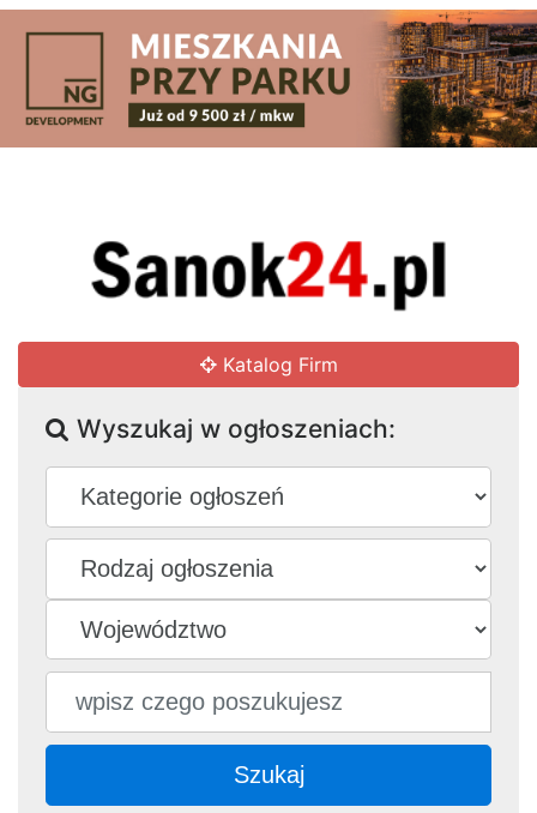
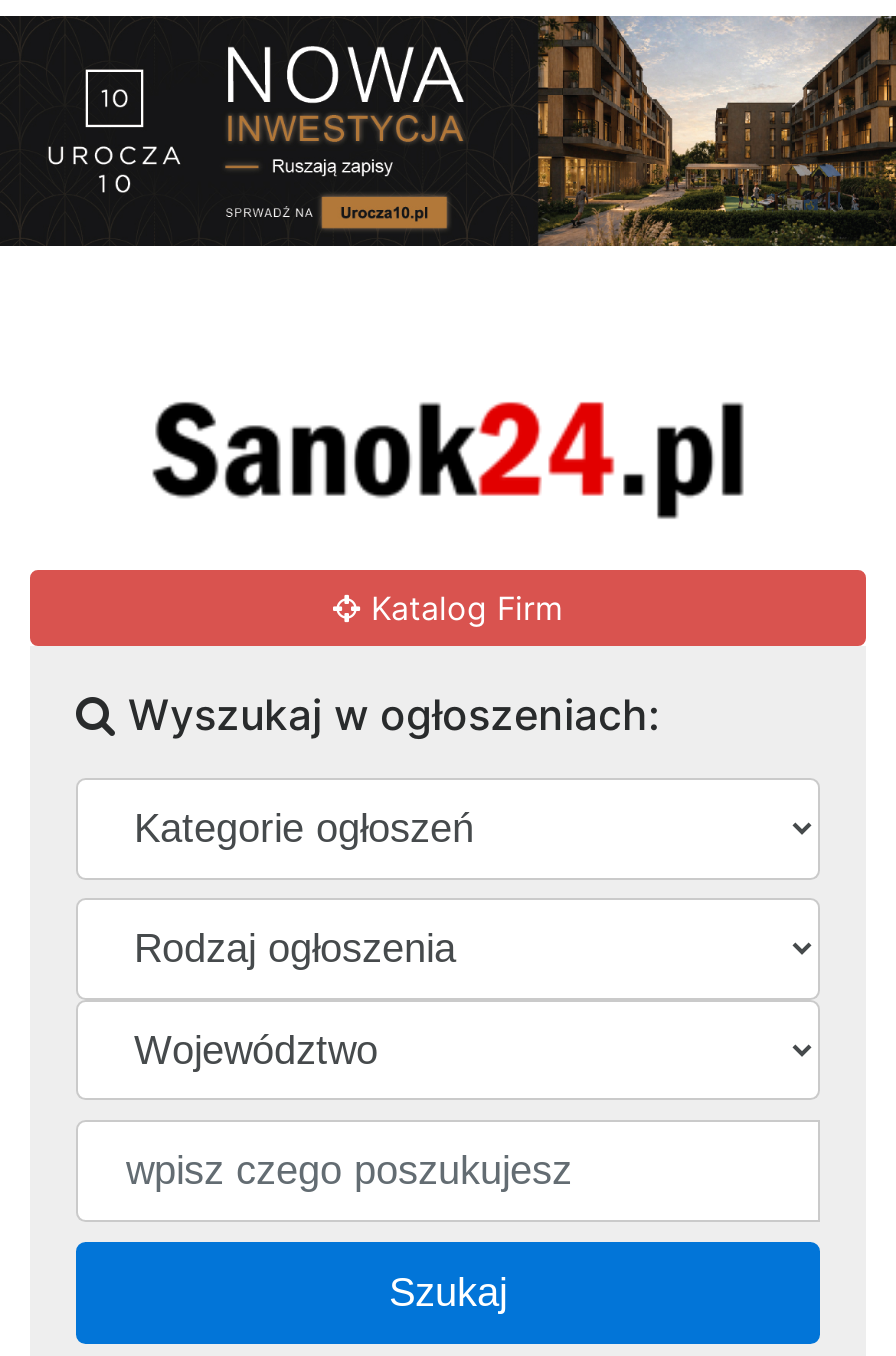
- [image]
+ [image]
